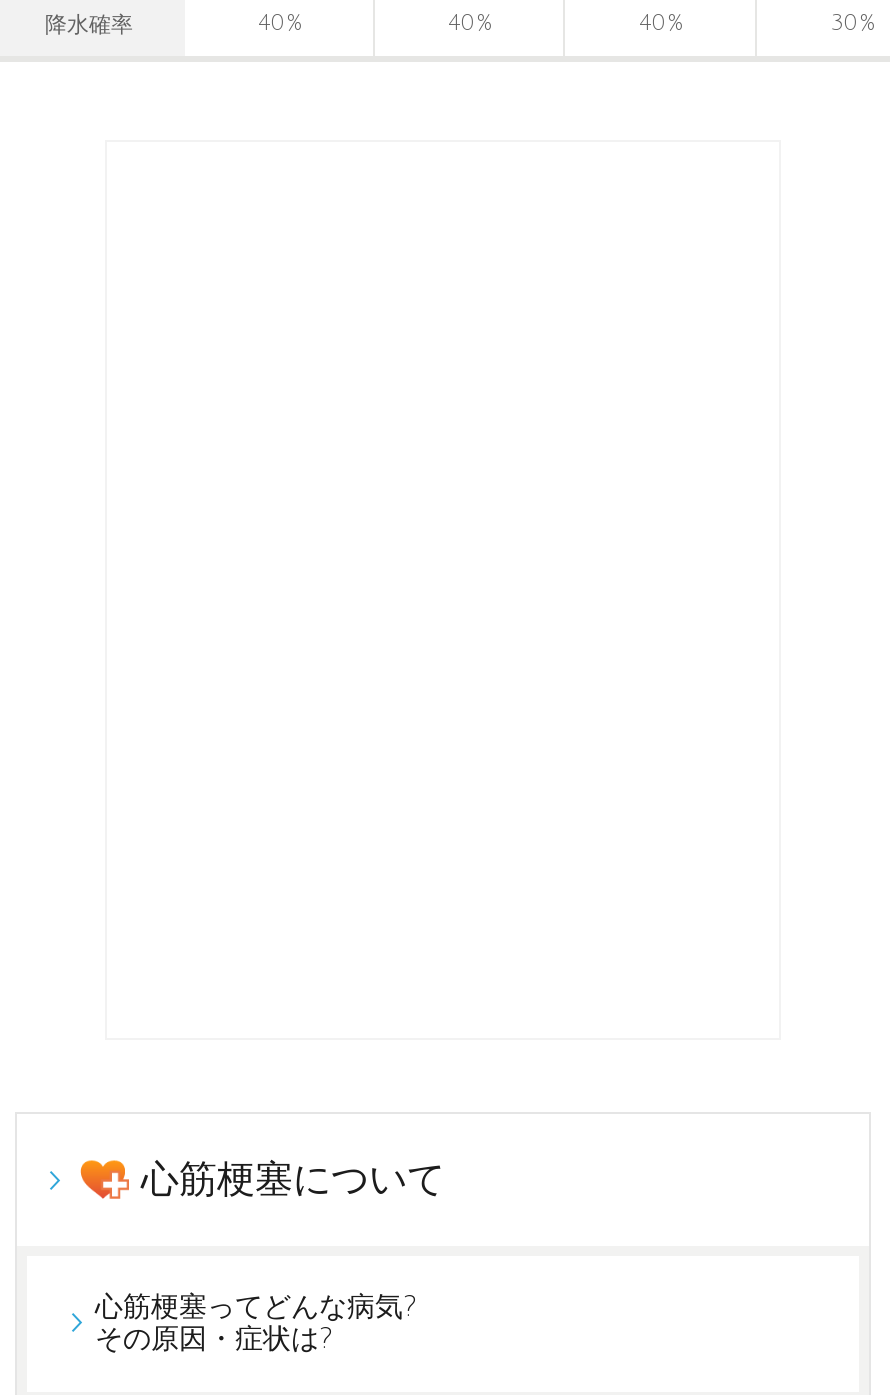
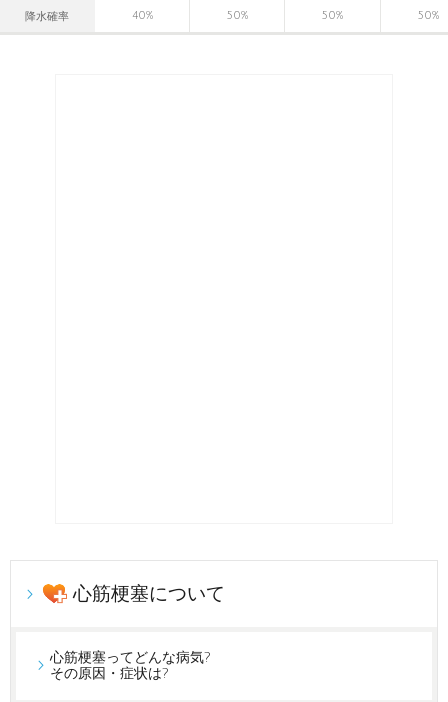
- 40%
+ 50%

- 40%
+ 50%

- 30%
+ 50%
